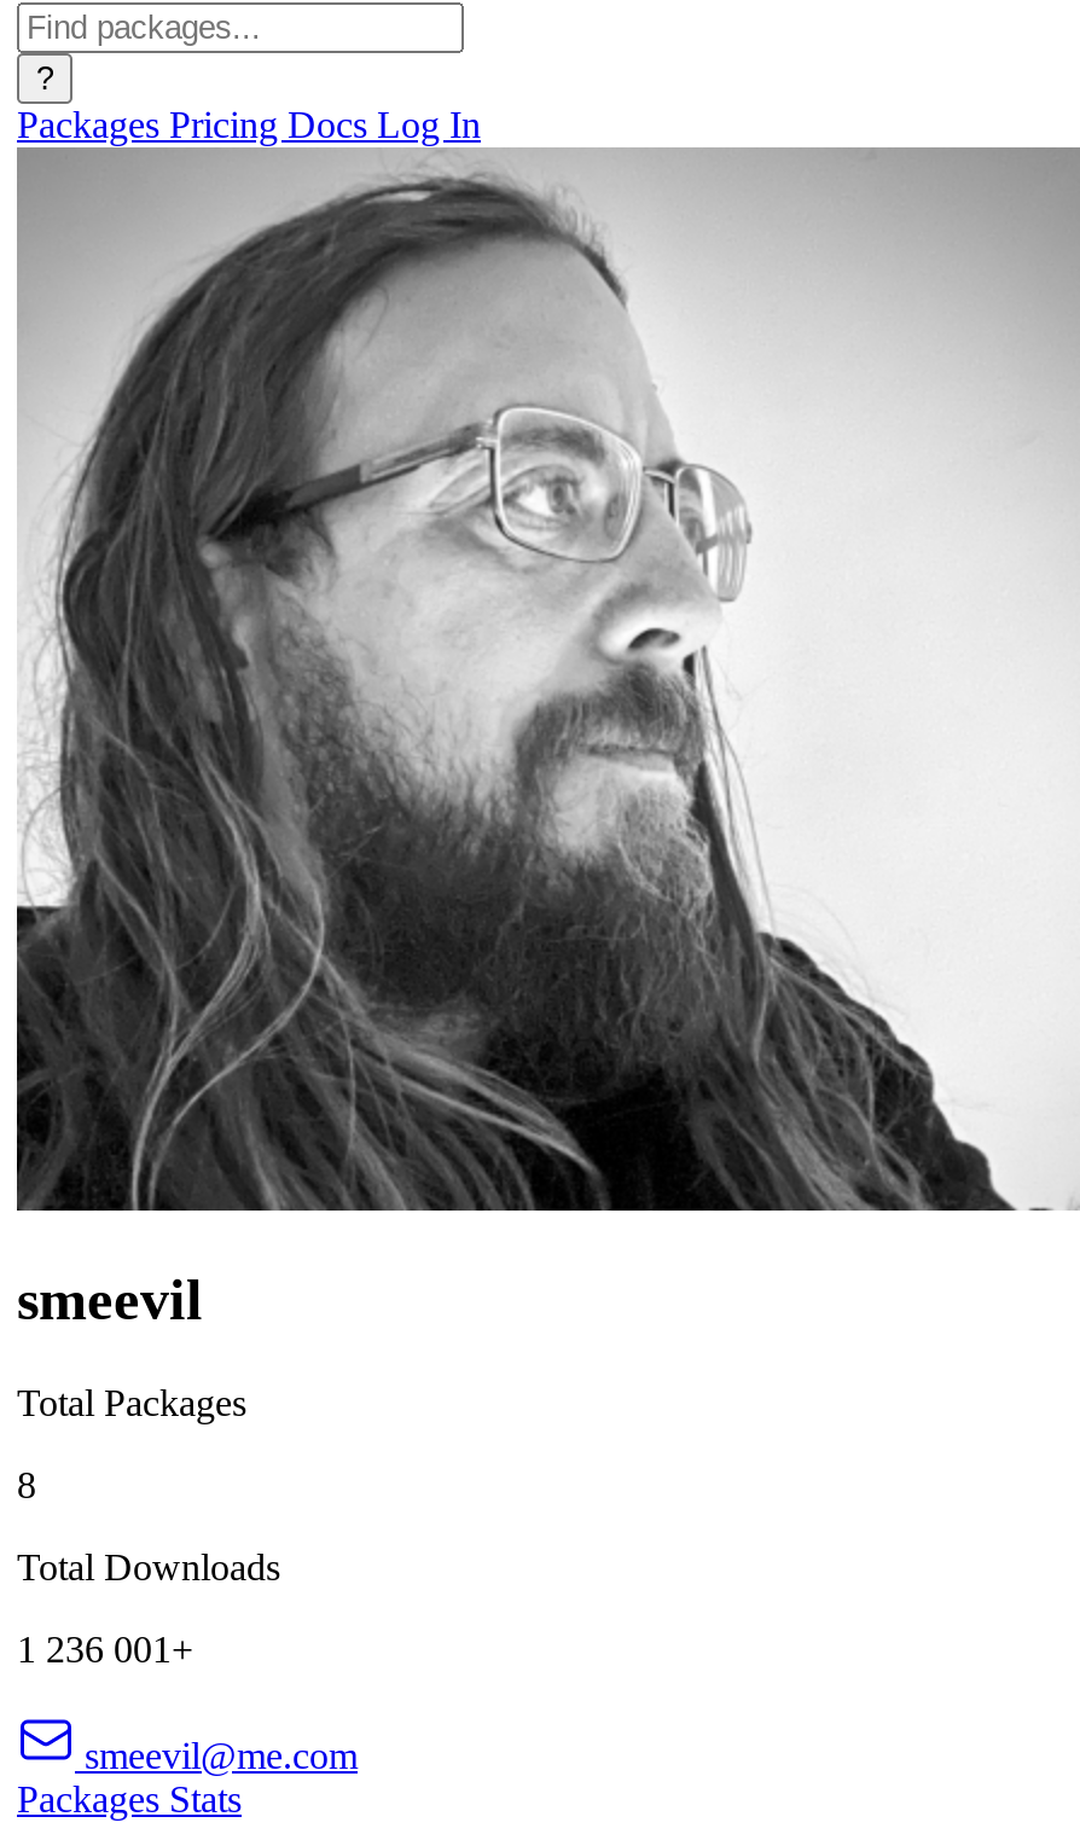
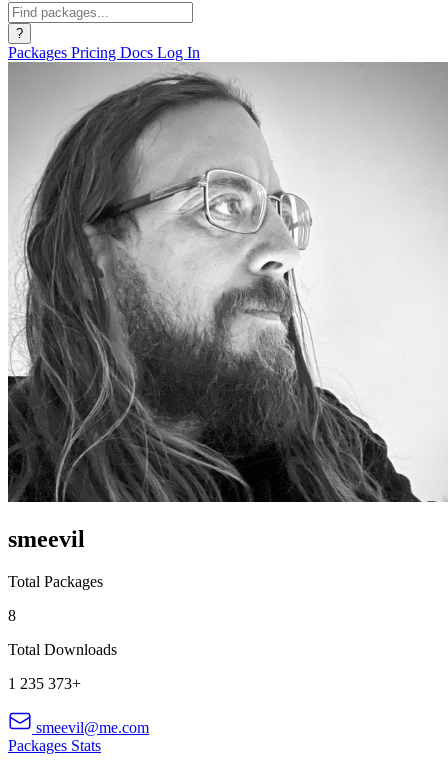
- 1 236 001+
+ 1 235 373+
